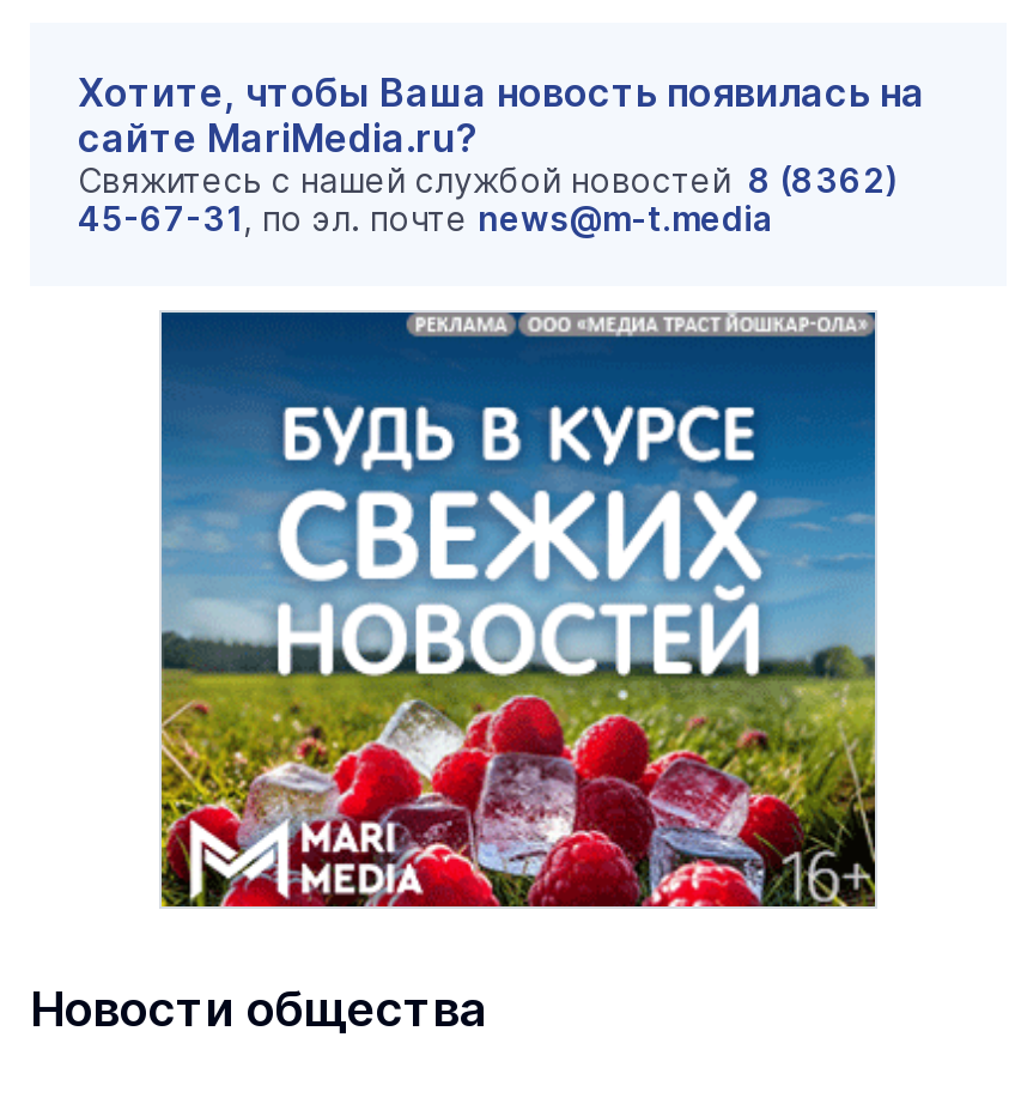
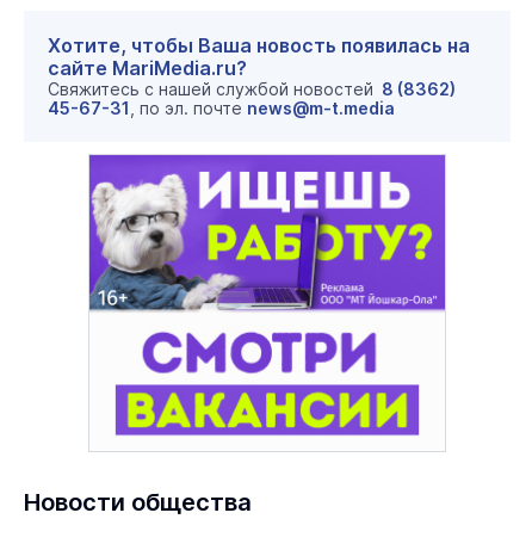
- [image]
+ [image]
